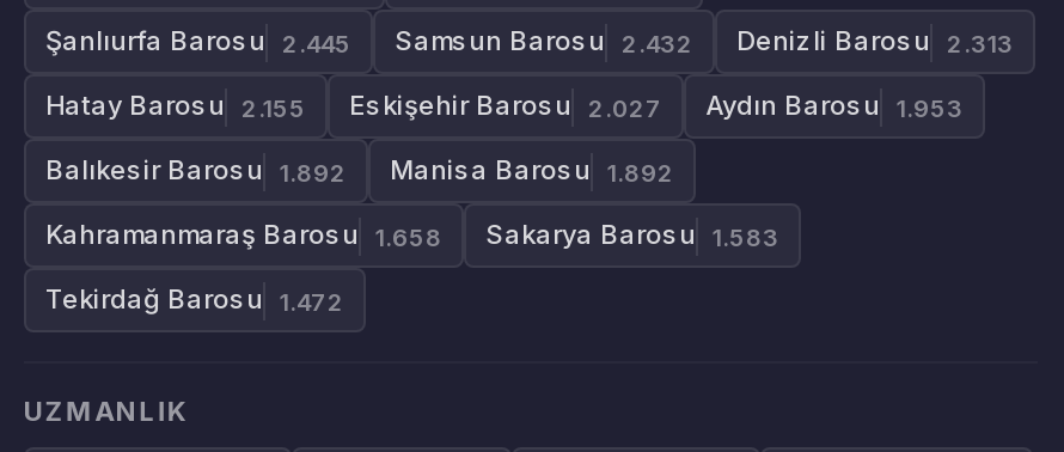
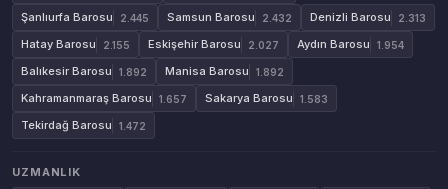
- Hatay Barosu 2.155 Eskişehir Barosu 2.027 Aydın Barosu 1.953
+ Hatay Barosu 2.155 Eskişehir Barosu 2.027 Aydın Barosu 1.954

- Kahramanmaraş Barosu 1.658
+ Kahramanmaraş Barosu 1.657
